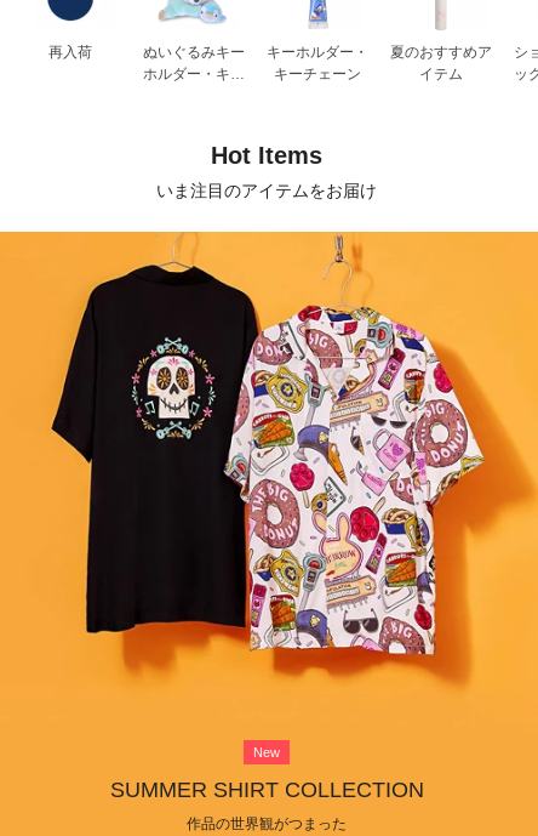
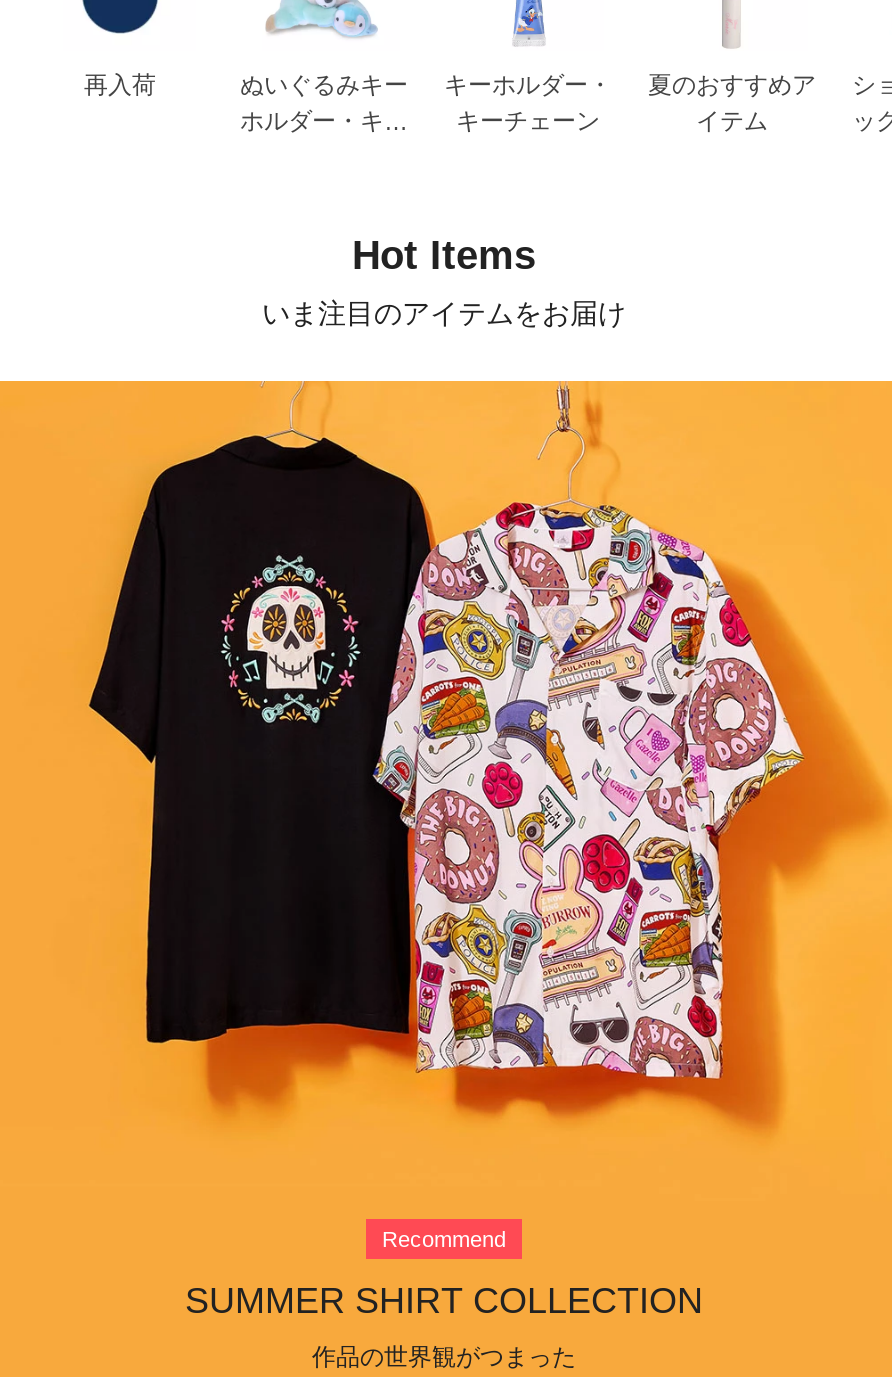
- New
+ Recommend
